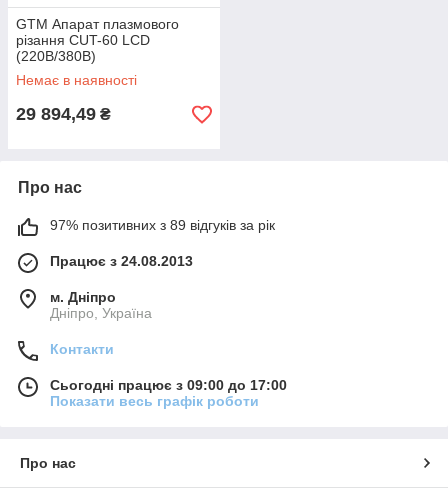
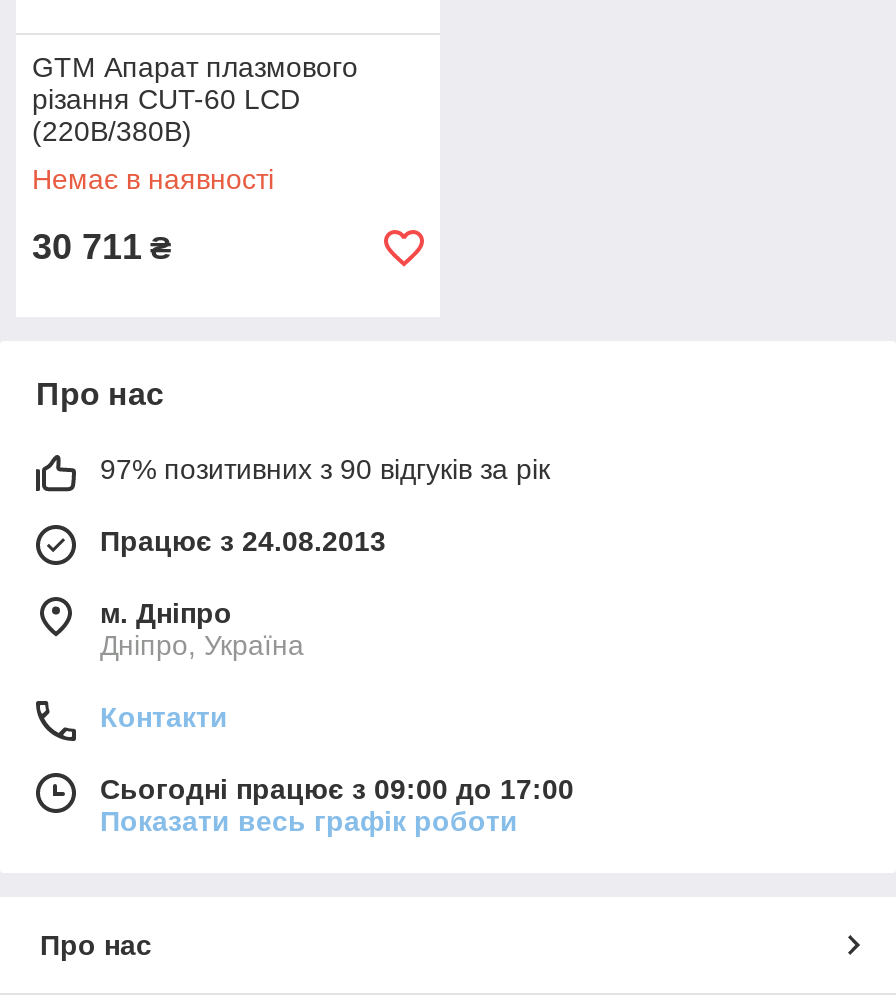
- 29 894,49 ₴
+ 30 711 ₴

- 97% позитивних з 89 відгуків за рік
+ 97% позитивних з 90 відгуків за рік
